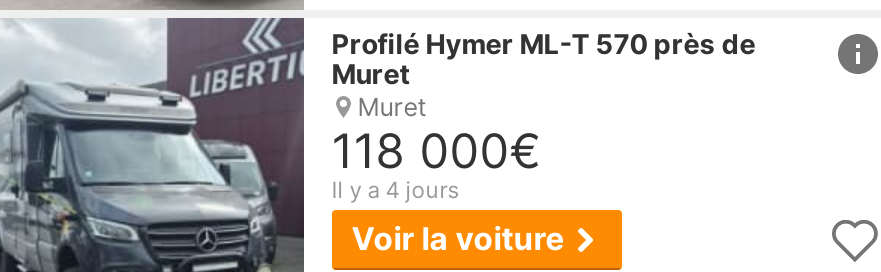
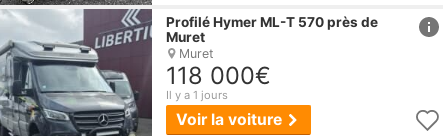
- Il y a 4 jours
+ Il y a 1 jours
